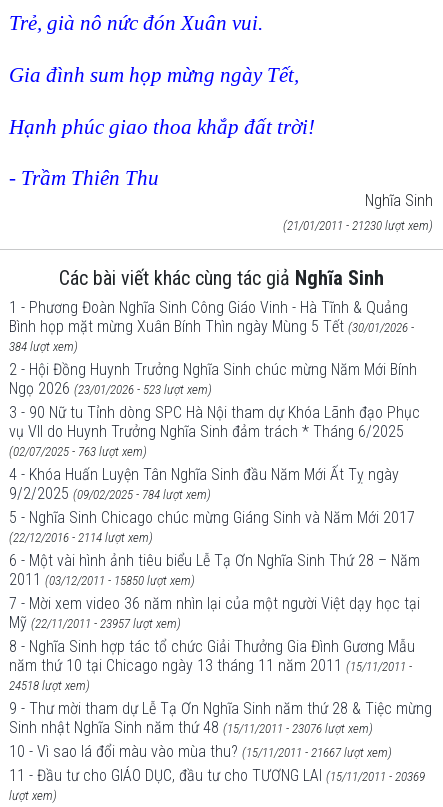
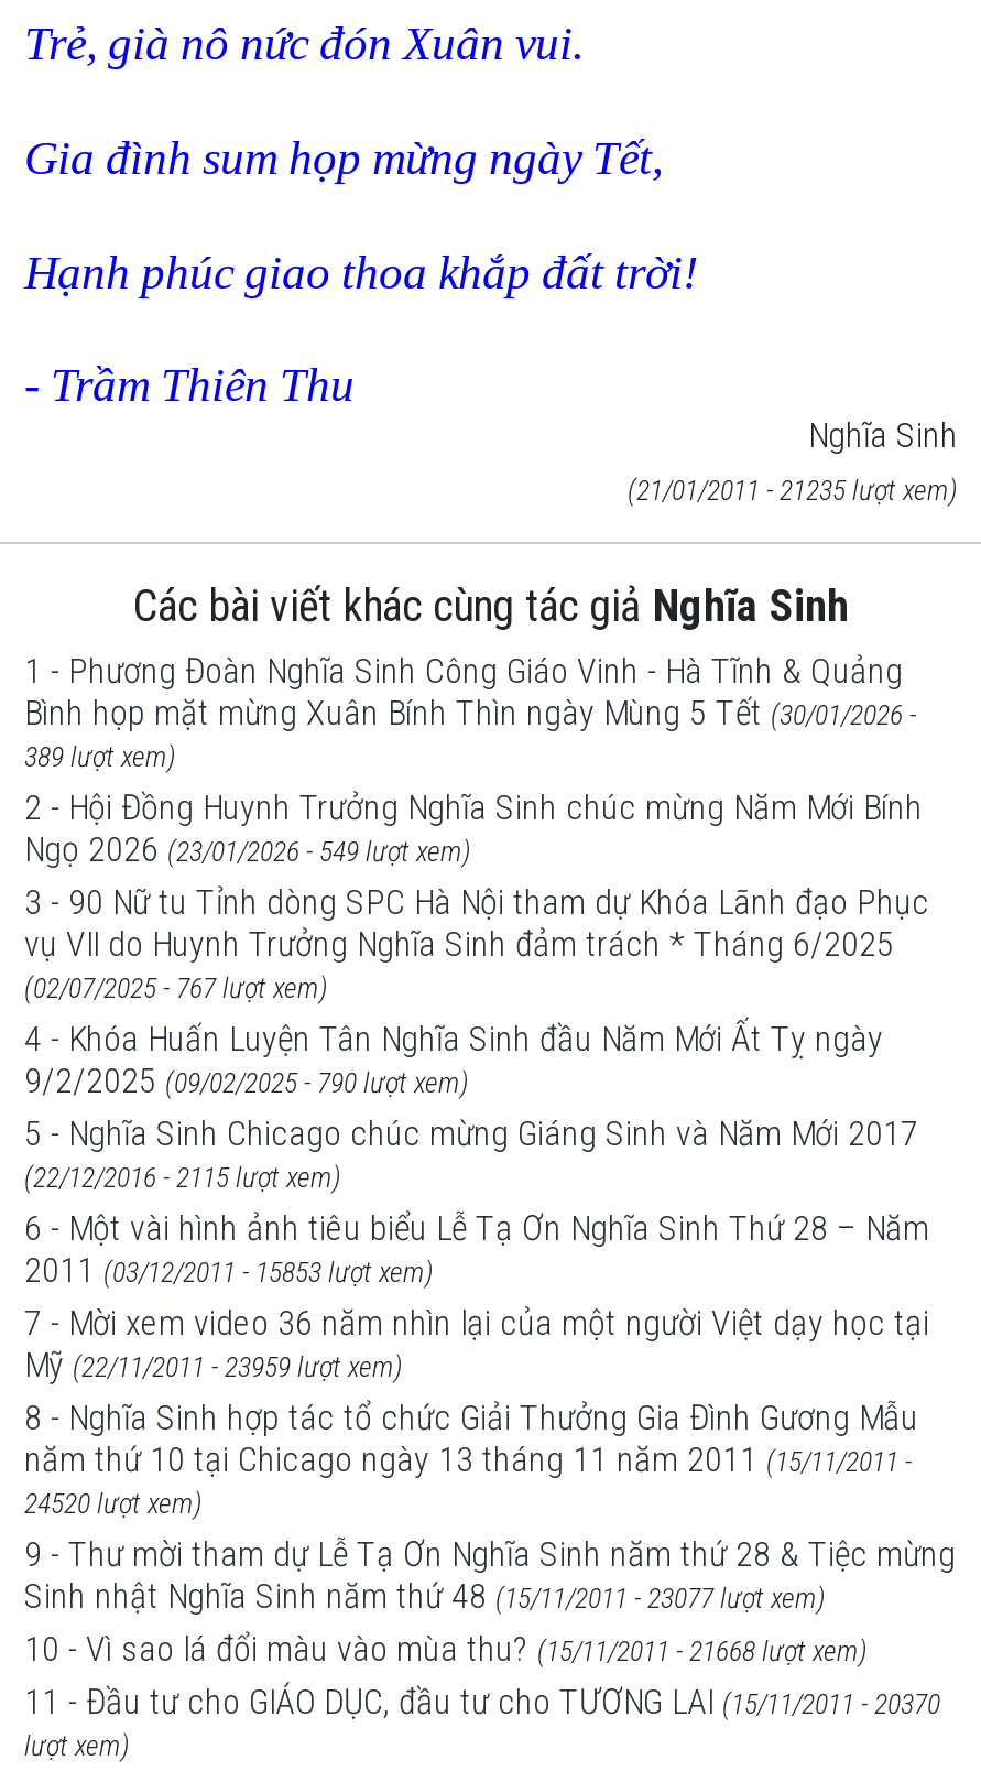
- (21/01/2011 - 21230 lượt xem)
+ (21/01/2011 - 21235 lượt xem)

- 384 lượt xem)
+ 389 lượt xem)

- Ngọ 2026 (23/01/2026 - 523 lượt xem)
+ Ngọ 2026 (23/01/2026 - 549 lượt xem)

- (02/07/2025 - 763 lượt xem)
+ (02/07/2025 - 767 lượt xem)

- 9/2/2025 (09/02/2025 - 784 lượt xem)
+ 9/2/2025 (09/02/2025 - 790 lượt xem)

- (22/12/2016 - 2114 lượt xem)
+ (22/12/2016 - 2115 lượt xem)

- 2011 (03/12/2011 - 15850 lượt xem)
+ 2011 (03/12/2011 - 15853 lượt xem)

- Mỹ (22/11/2011 - 23957 lượt xem)
+ Mỹ (22/11/2011 - 23959 lượt xem)

- 24518 lượt xem)
+ 24520 lượt xem)

- Sinh nhật Nghĩa Sinh năm thứ 48 (15/11/2011 - 23076 lượt xem)
+ Sinh nhật Nghĩa Sinh năm thứ 48 (15/11/2011 - 23077 lượt xem)

- 10 - Vì sao lá đổi màu vào mùa thu? (15/11/2011 - 21667 lượt xem)
+ 10 - Vì sao lá đổi màu vào mùa thu? (15/11/2011 - 21668 lượt xem)

- 11 - Đầu tư cho GIÁO DỤC, đầu tư cho TƯƠNG LAI (15/11/2011 - 20369
+ 11 - Đầu tư cho GIÁO DỤC, đầu tư cho TƯƠNG LAI (15/11/2011 - 20370
